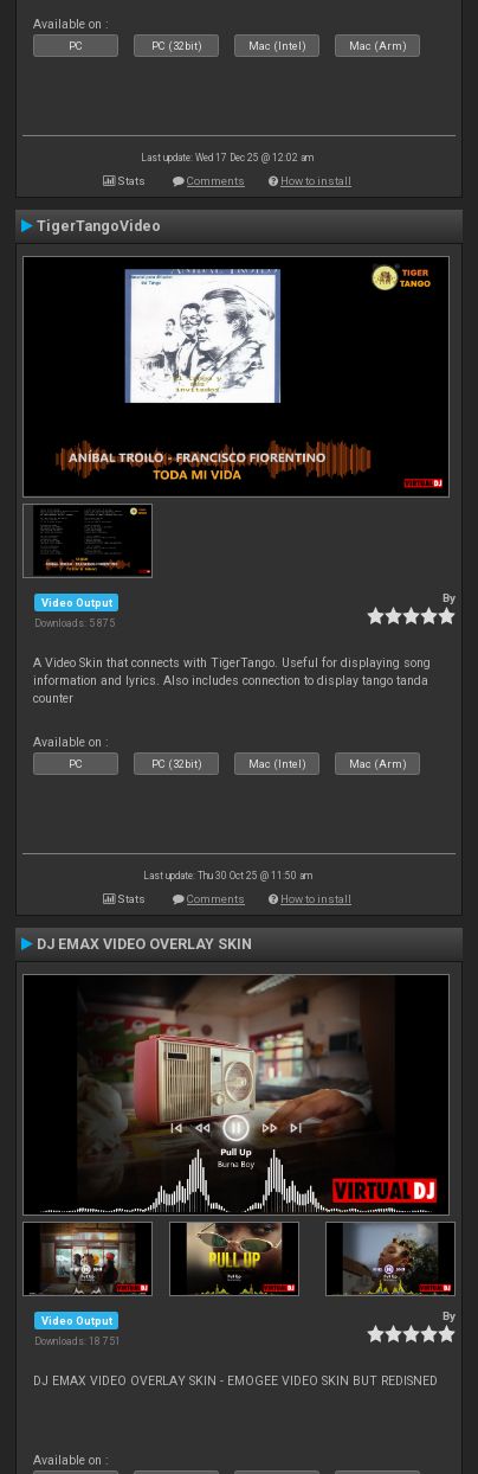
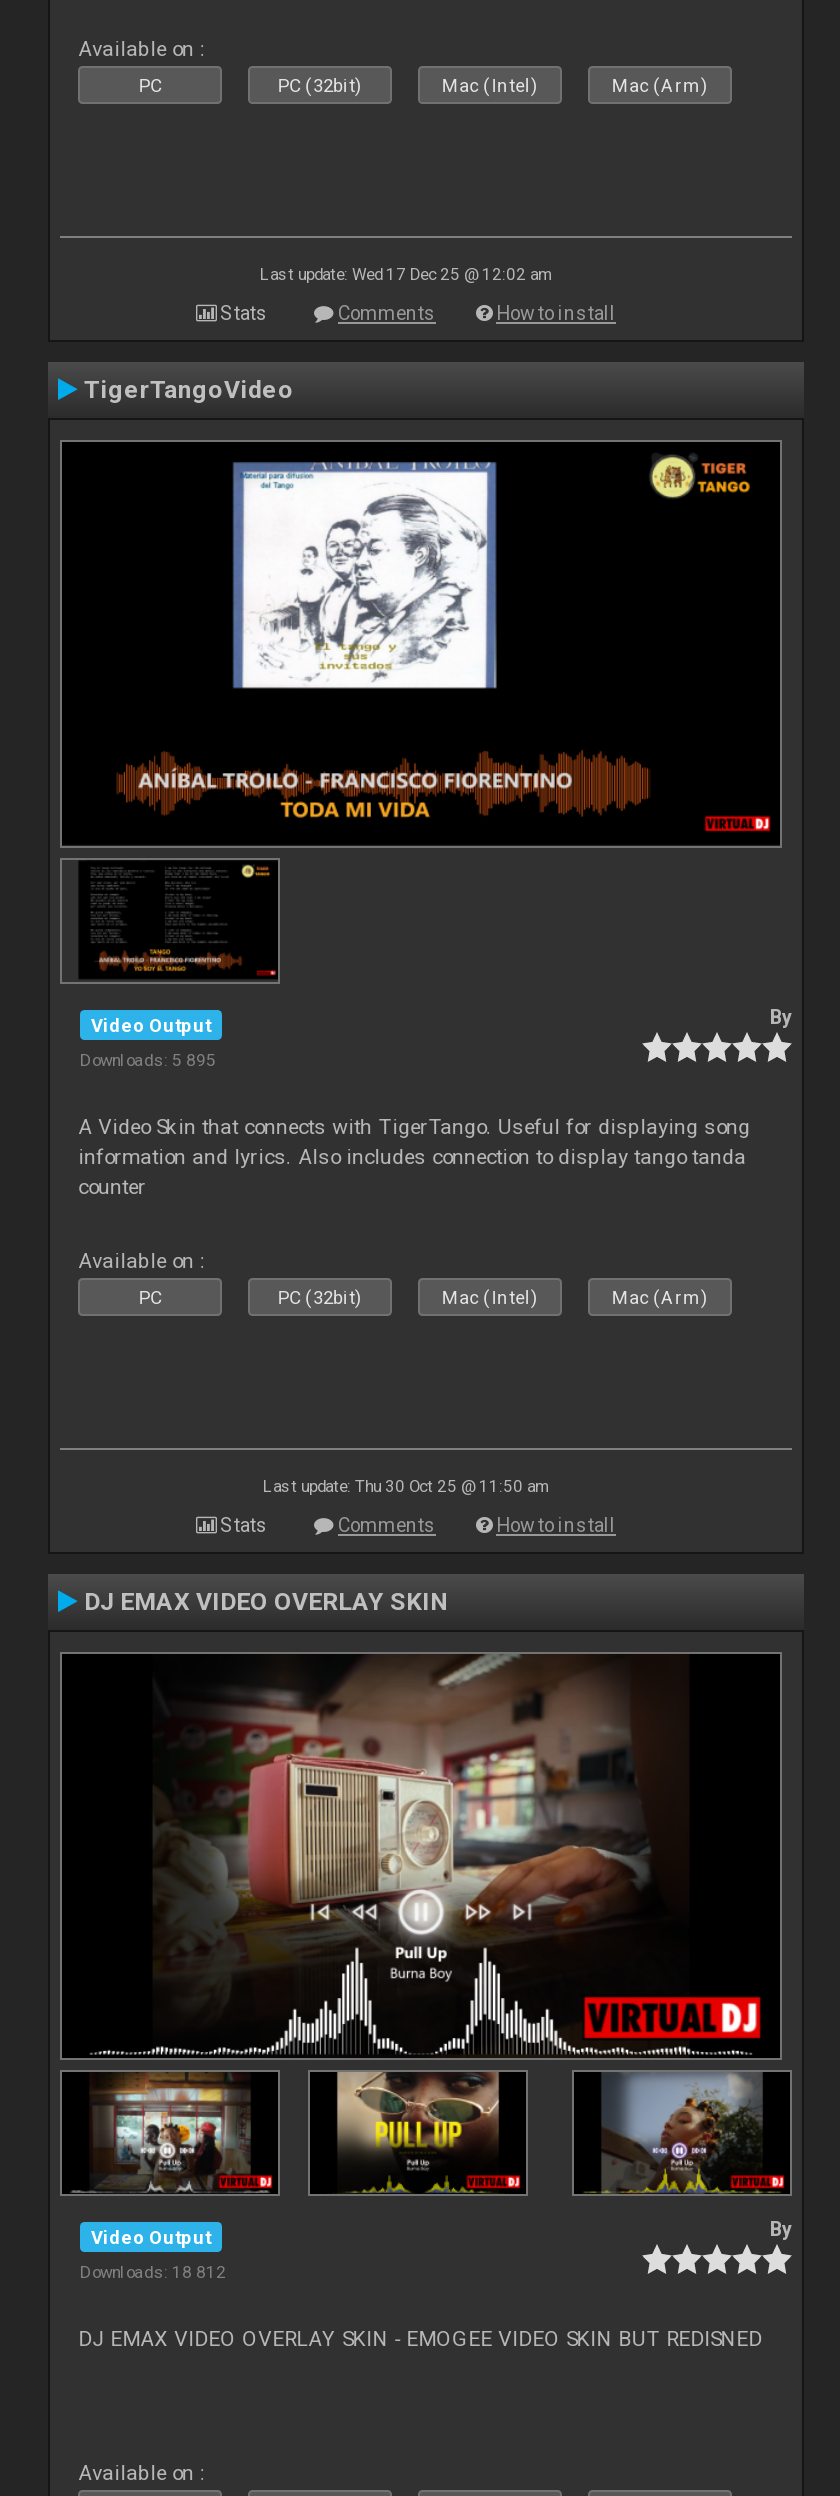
- Downloads: 5 875
+ Downloads: 5 895

- Downloads: 18 751
+ Downloads: 18 812
